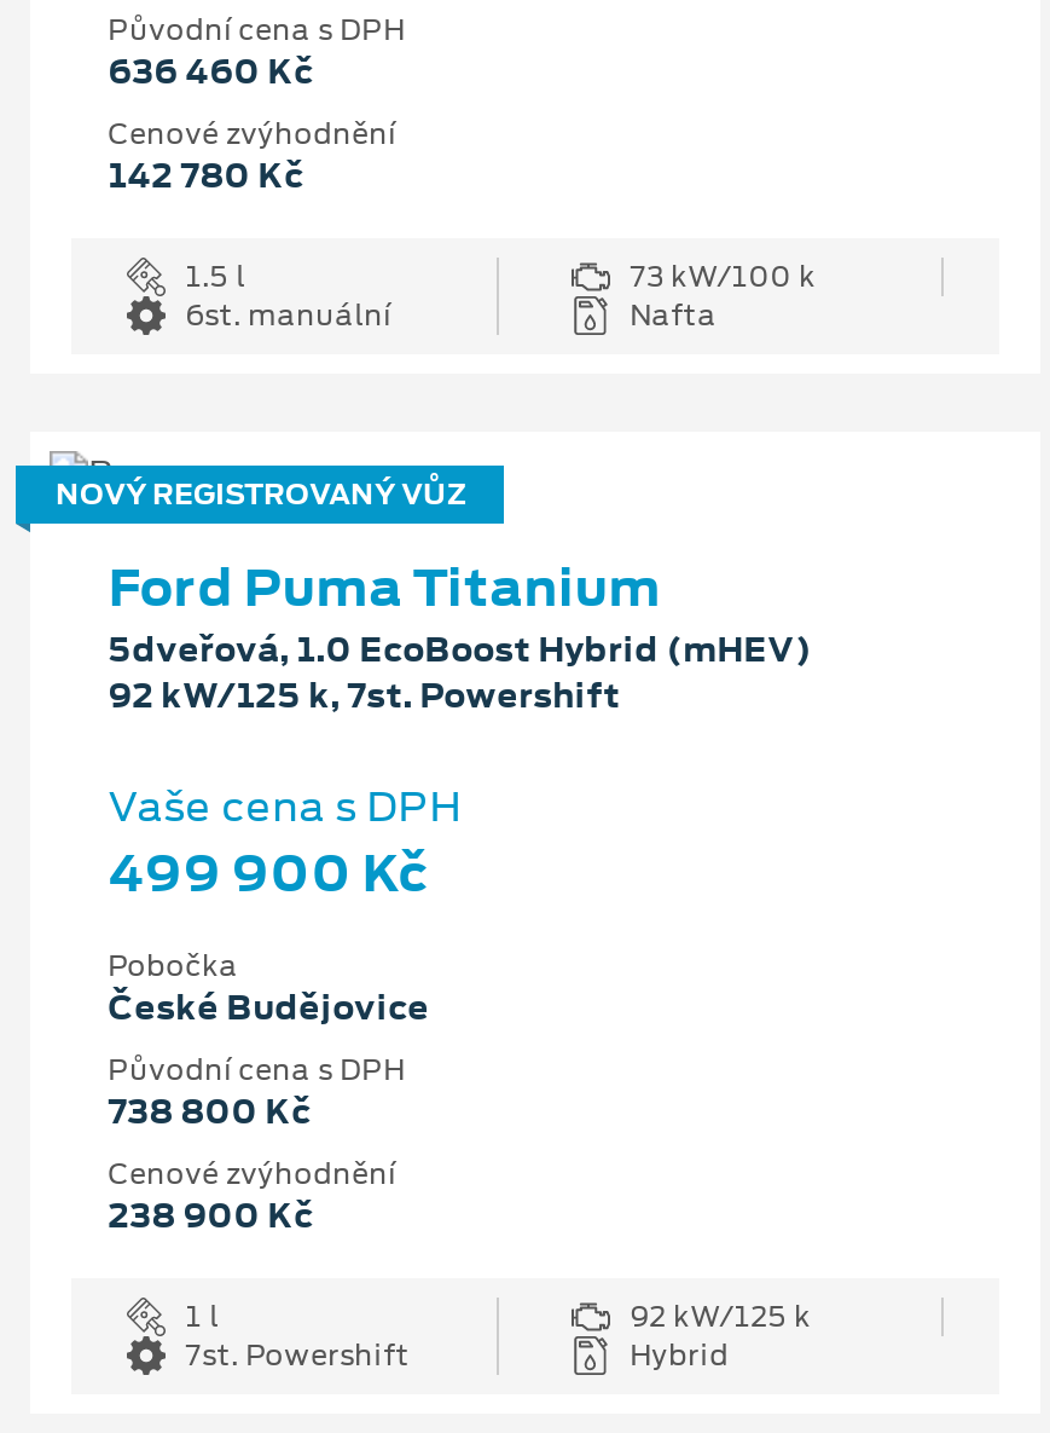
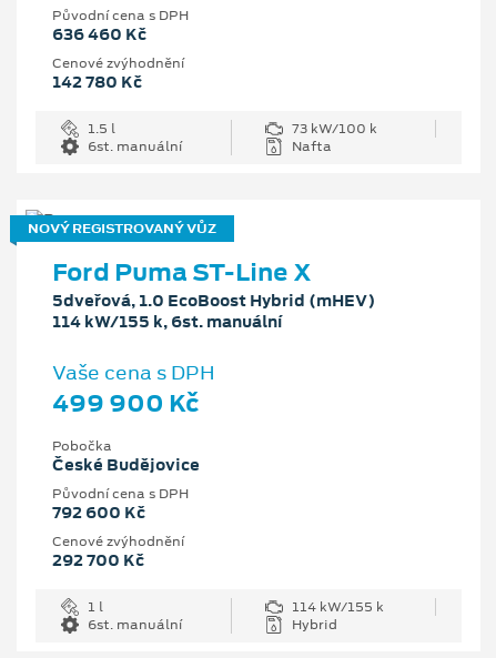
- Ford Puma Titanium
+ Ford Puma ST-Line X

- 92 kW/125 k, 7st. Powershift
+ 114 kW/155 k, 6st. manuální

- 738 800 Kč
+ 792 600 Kč

- 238 900 Kč
+ 292 700 Kč

- 92 kW/125 k
- 7st. Powershift
+ 114 kW/155 k
+ 6st. manuální
